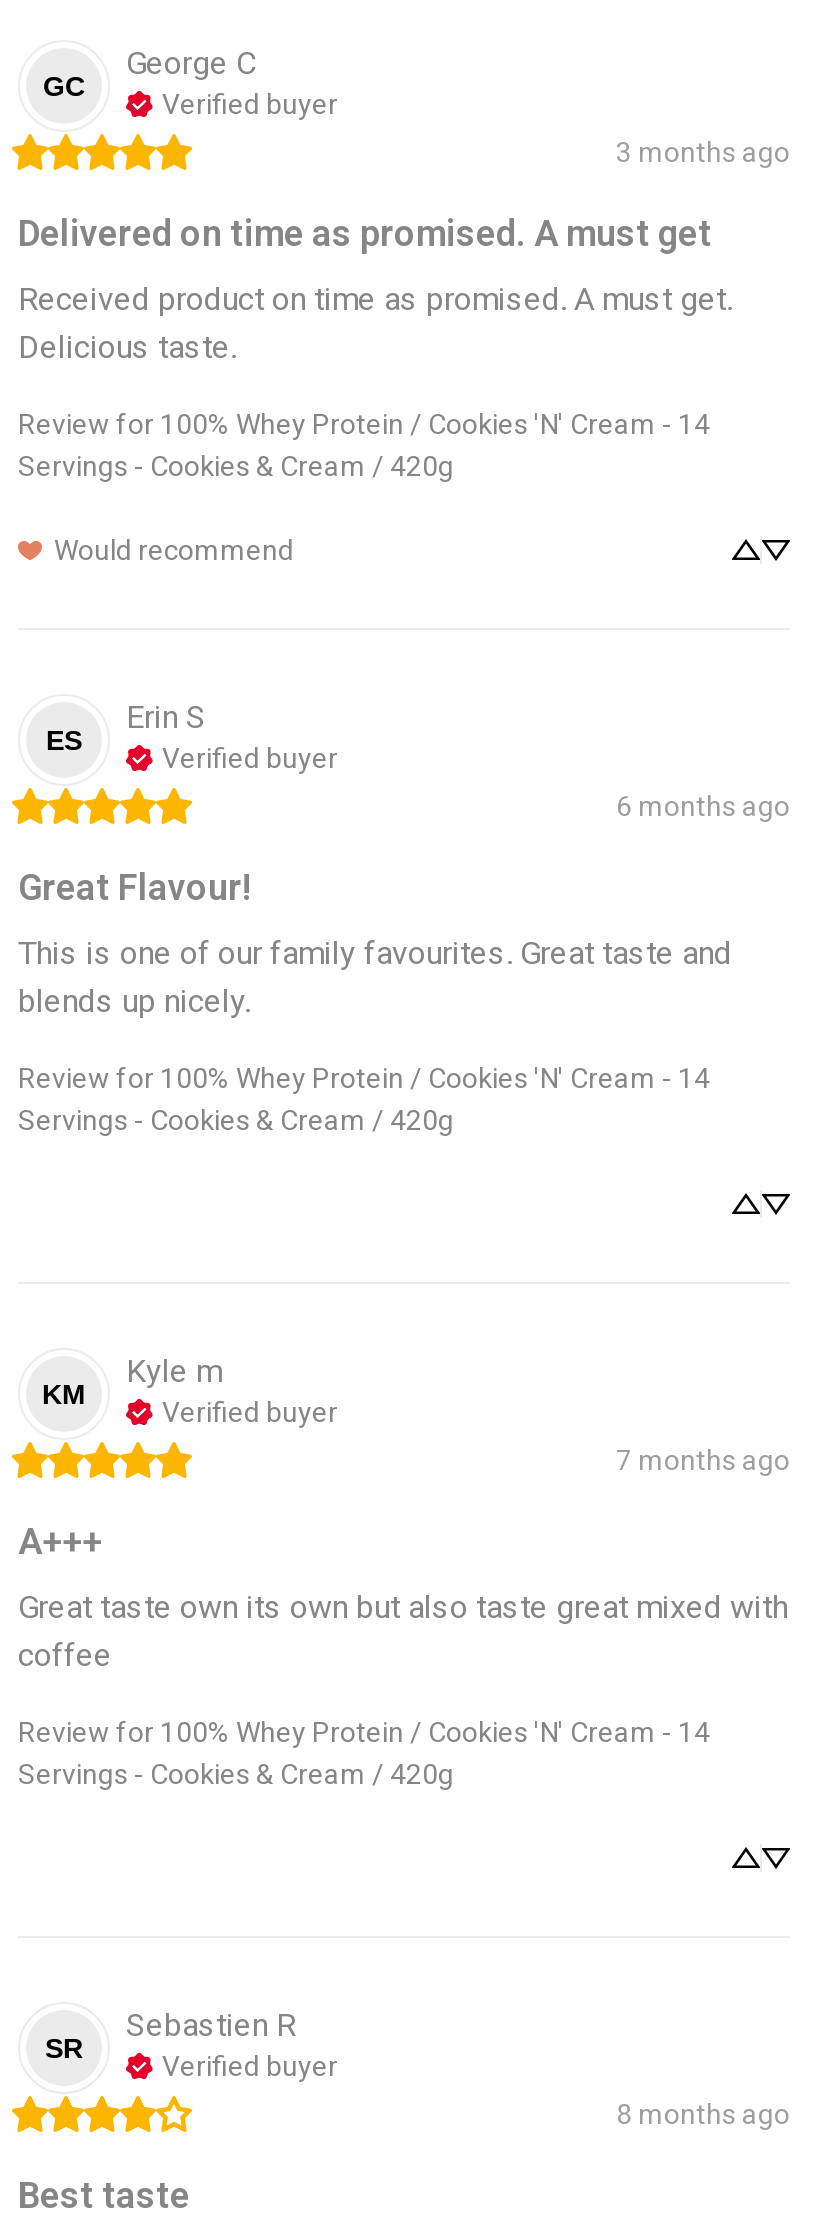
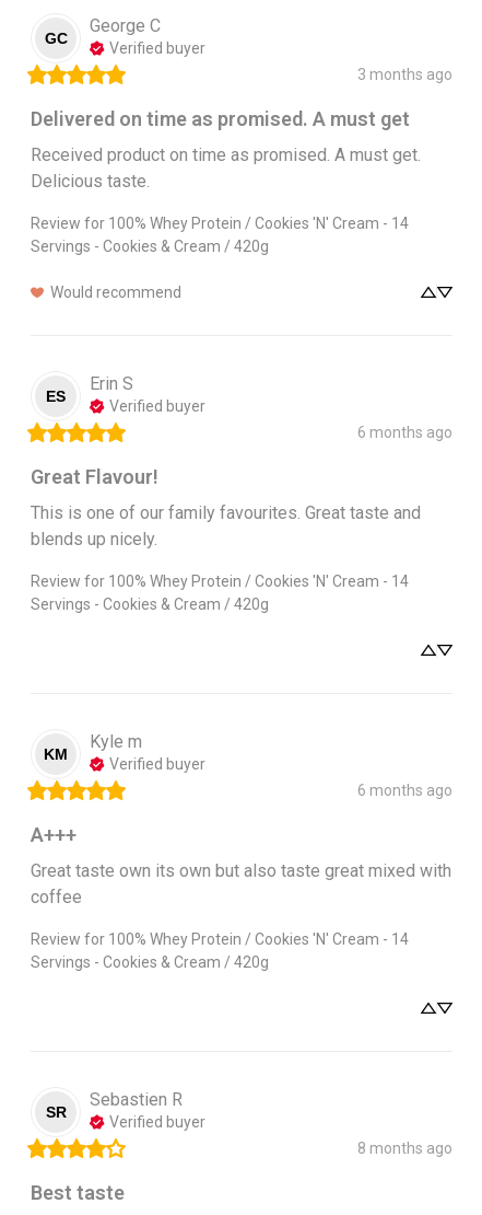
- 7 months ago
+ 6 months ago
